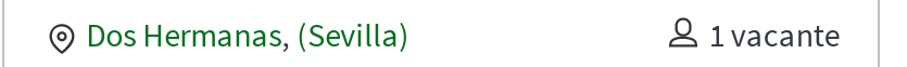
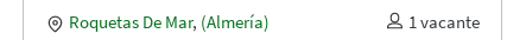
- Dos Hermanas, (Sevilla)
+ Roquetas De Mar, (Almería)
